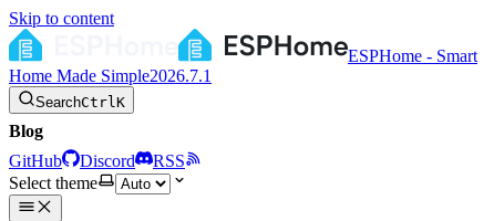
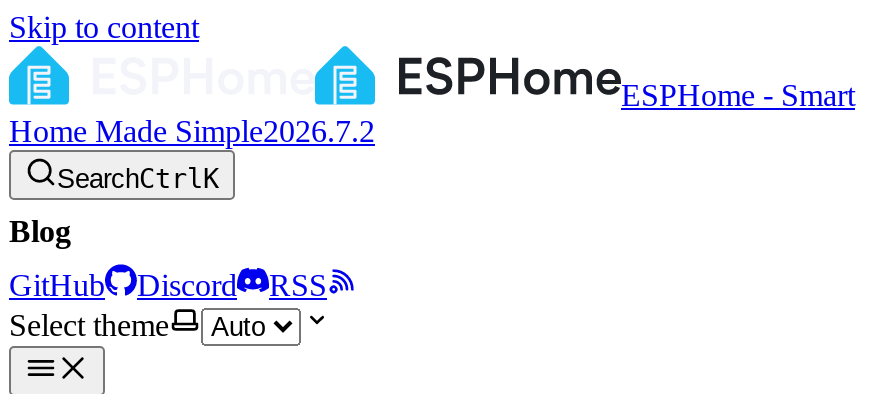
- Home Made Simple2026.7.1
+ Home Made Simple2026.7.2
